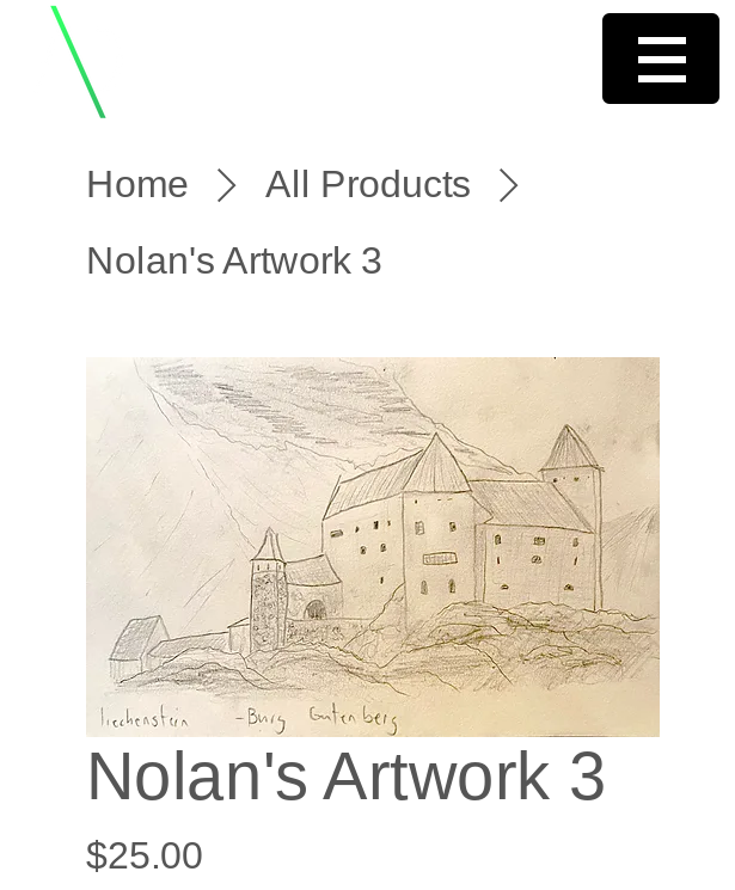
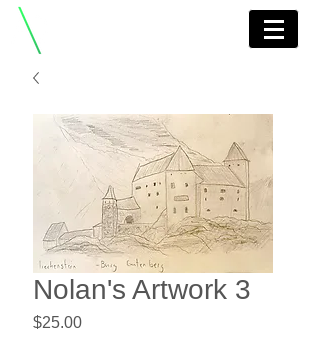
- Home
- All Products
- Nolan's Artwork 3
